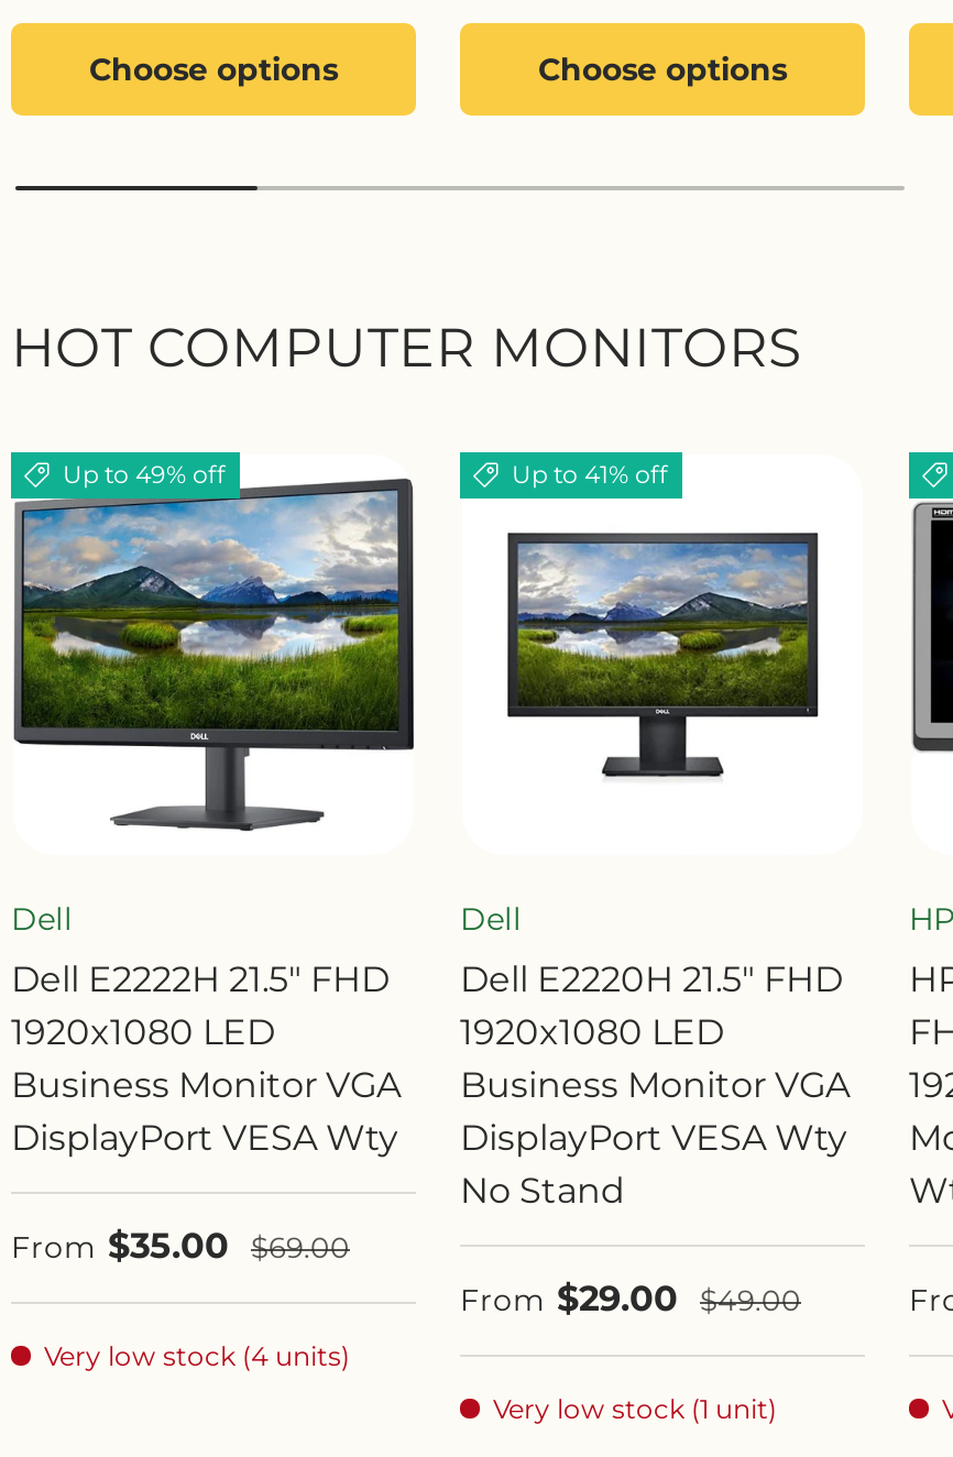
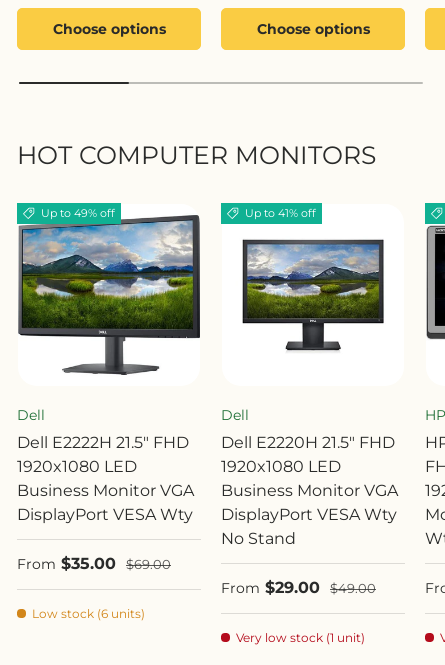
- Very low stock (4 units)
+ Low stock (6 units)
